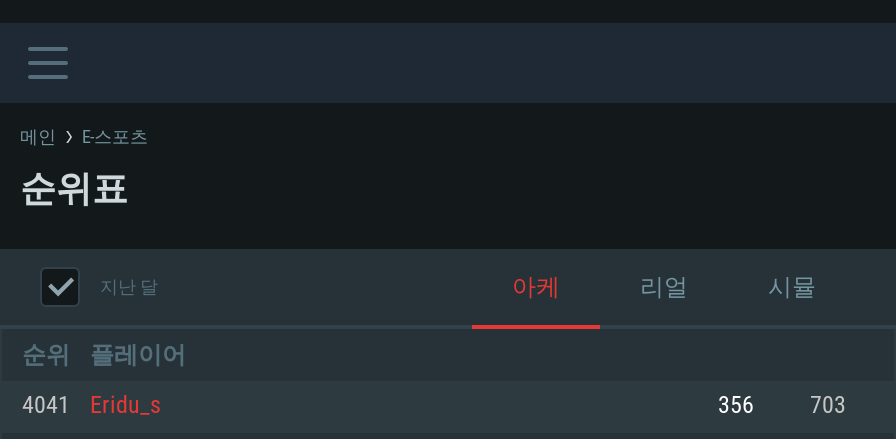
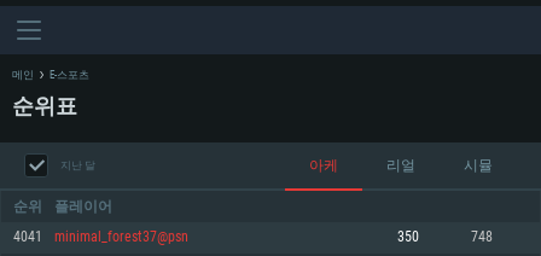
- Eridu_s
- 356
- 703
+ minimal_forest37@psn
+ 350
+ 748
